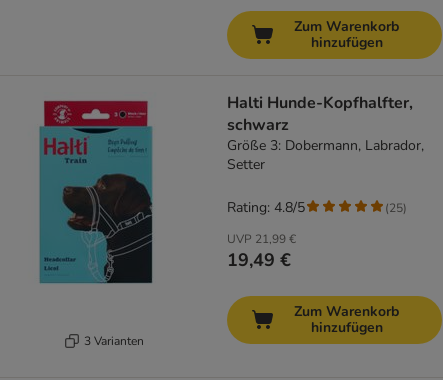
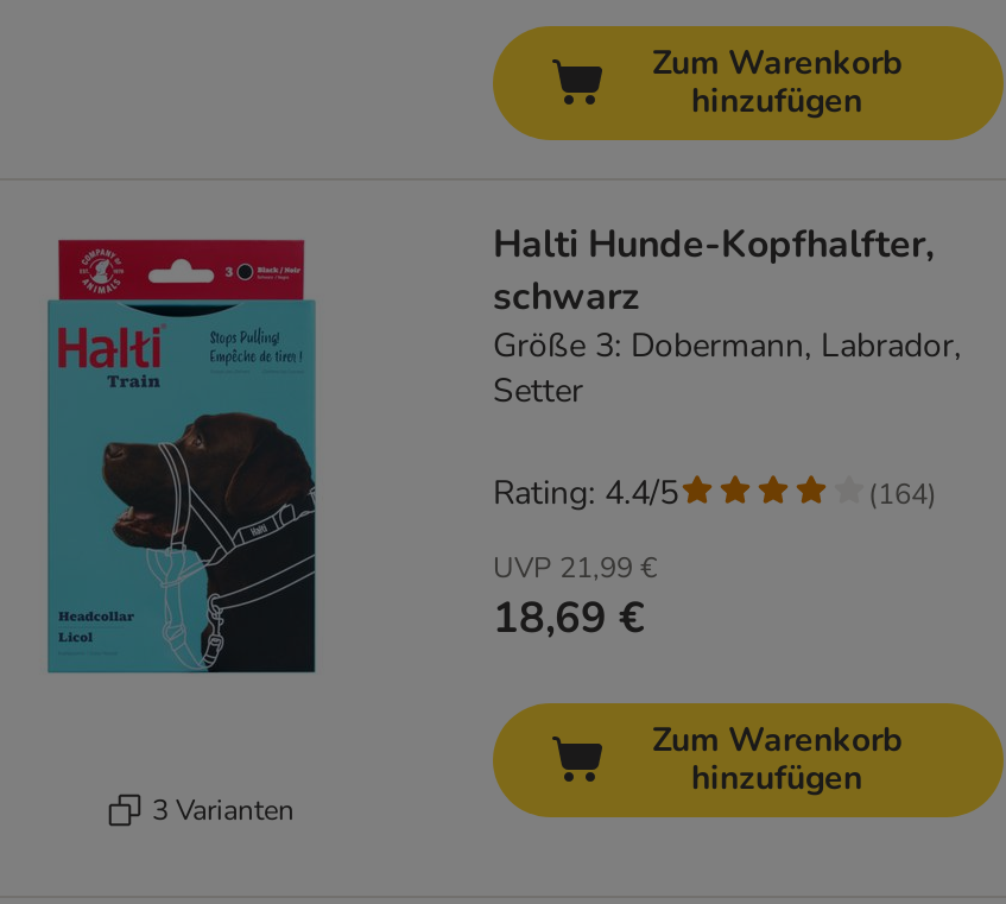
- Rating: 4.8/5
+ Rating: 4.4/5

- (25)
+ (164)

- 19,49 €
+ 18,69 €
